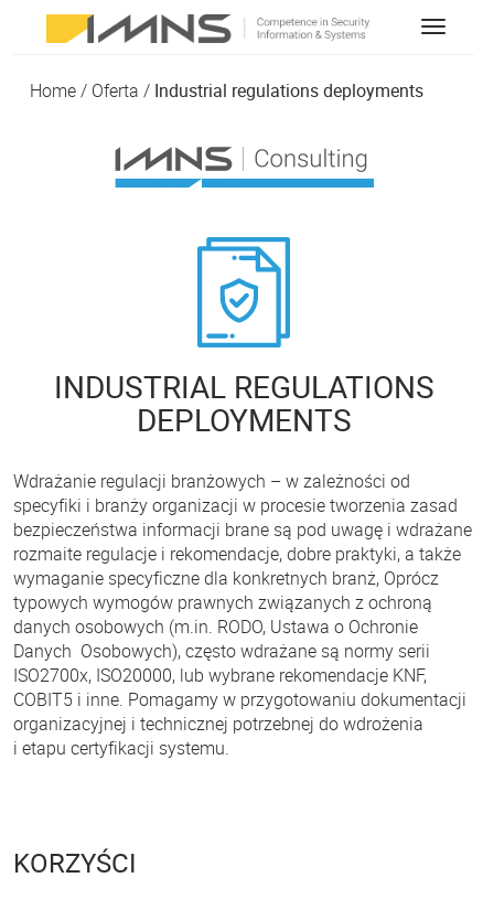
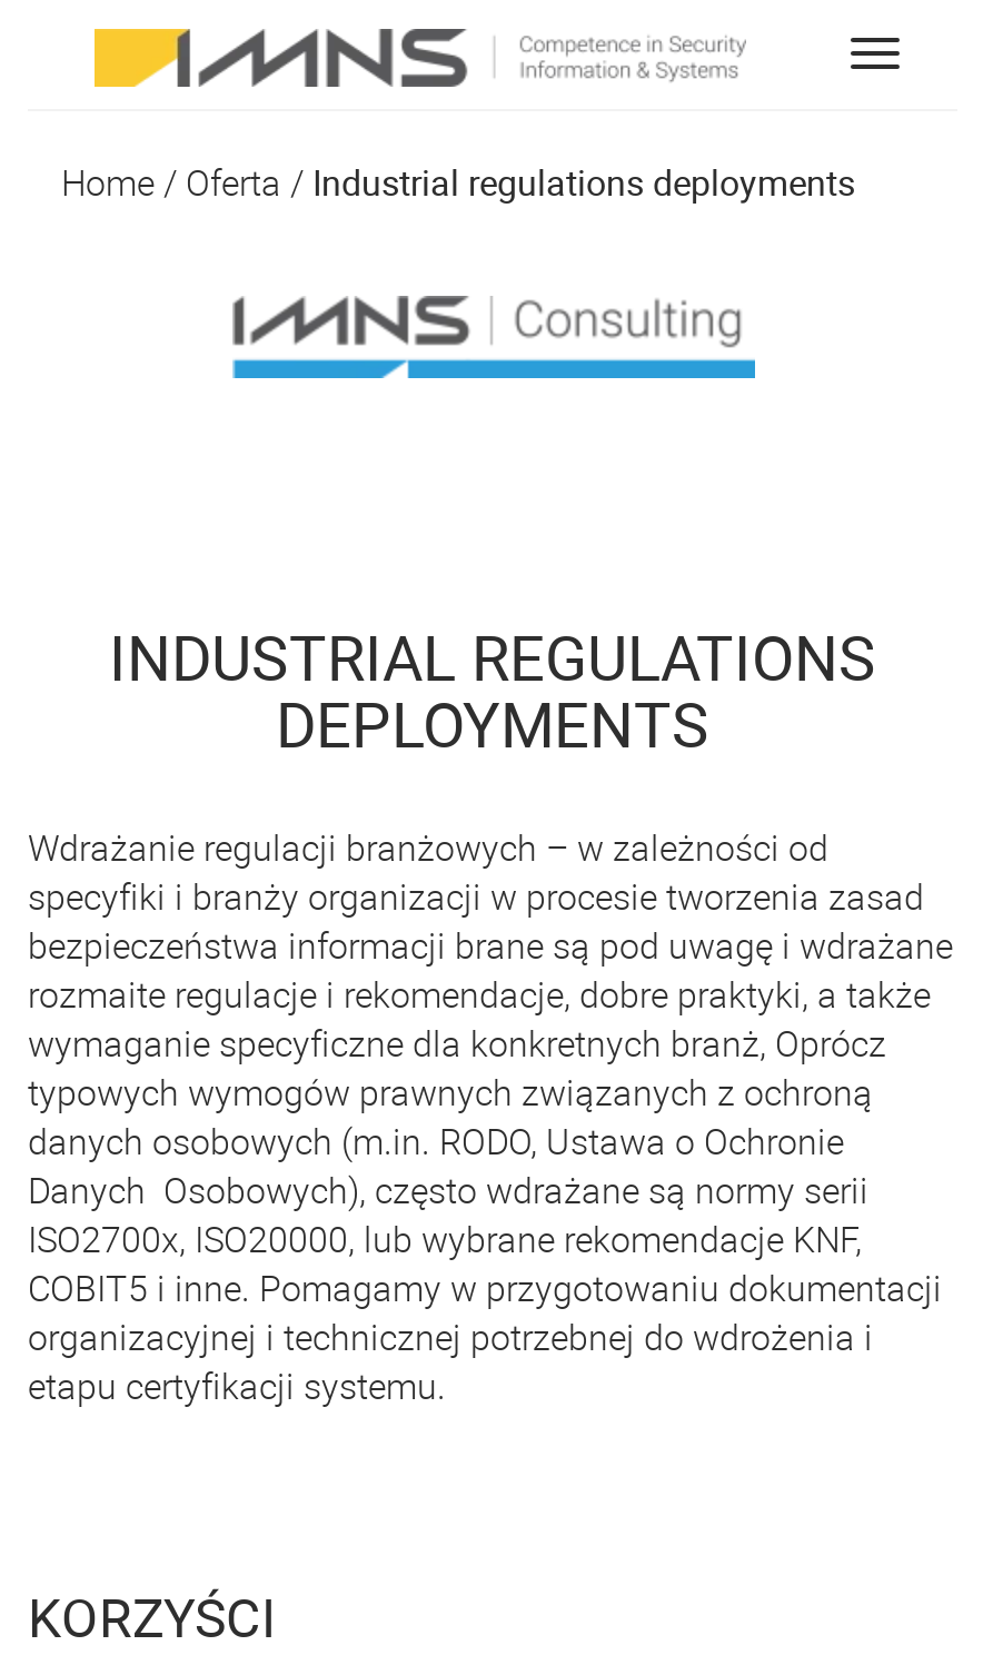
- [image]
